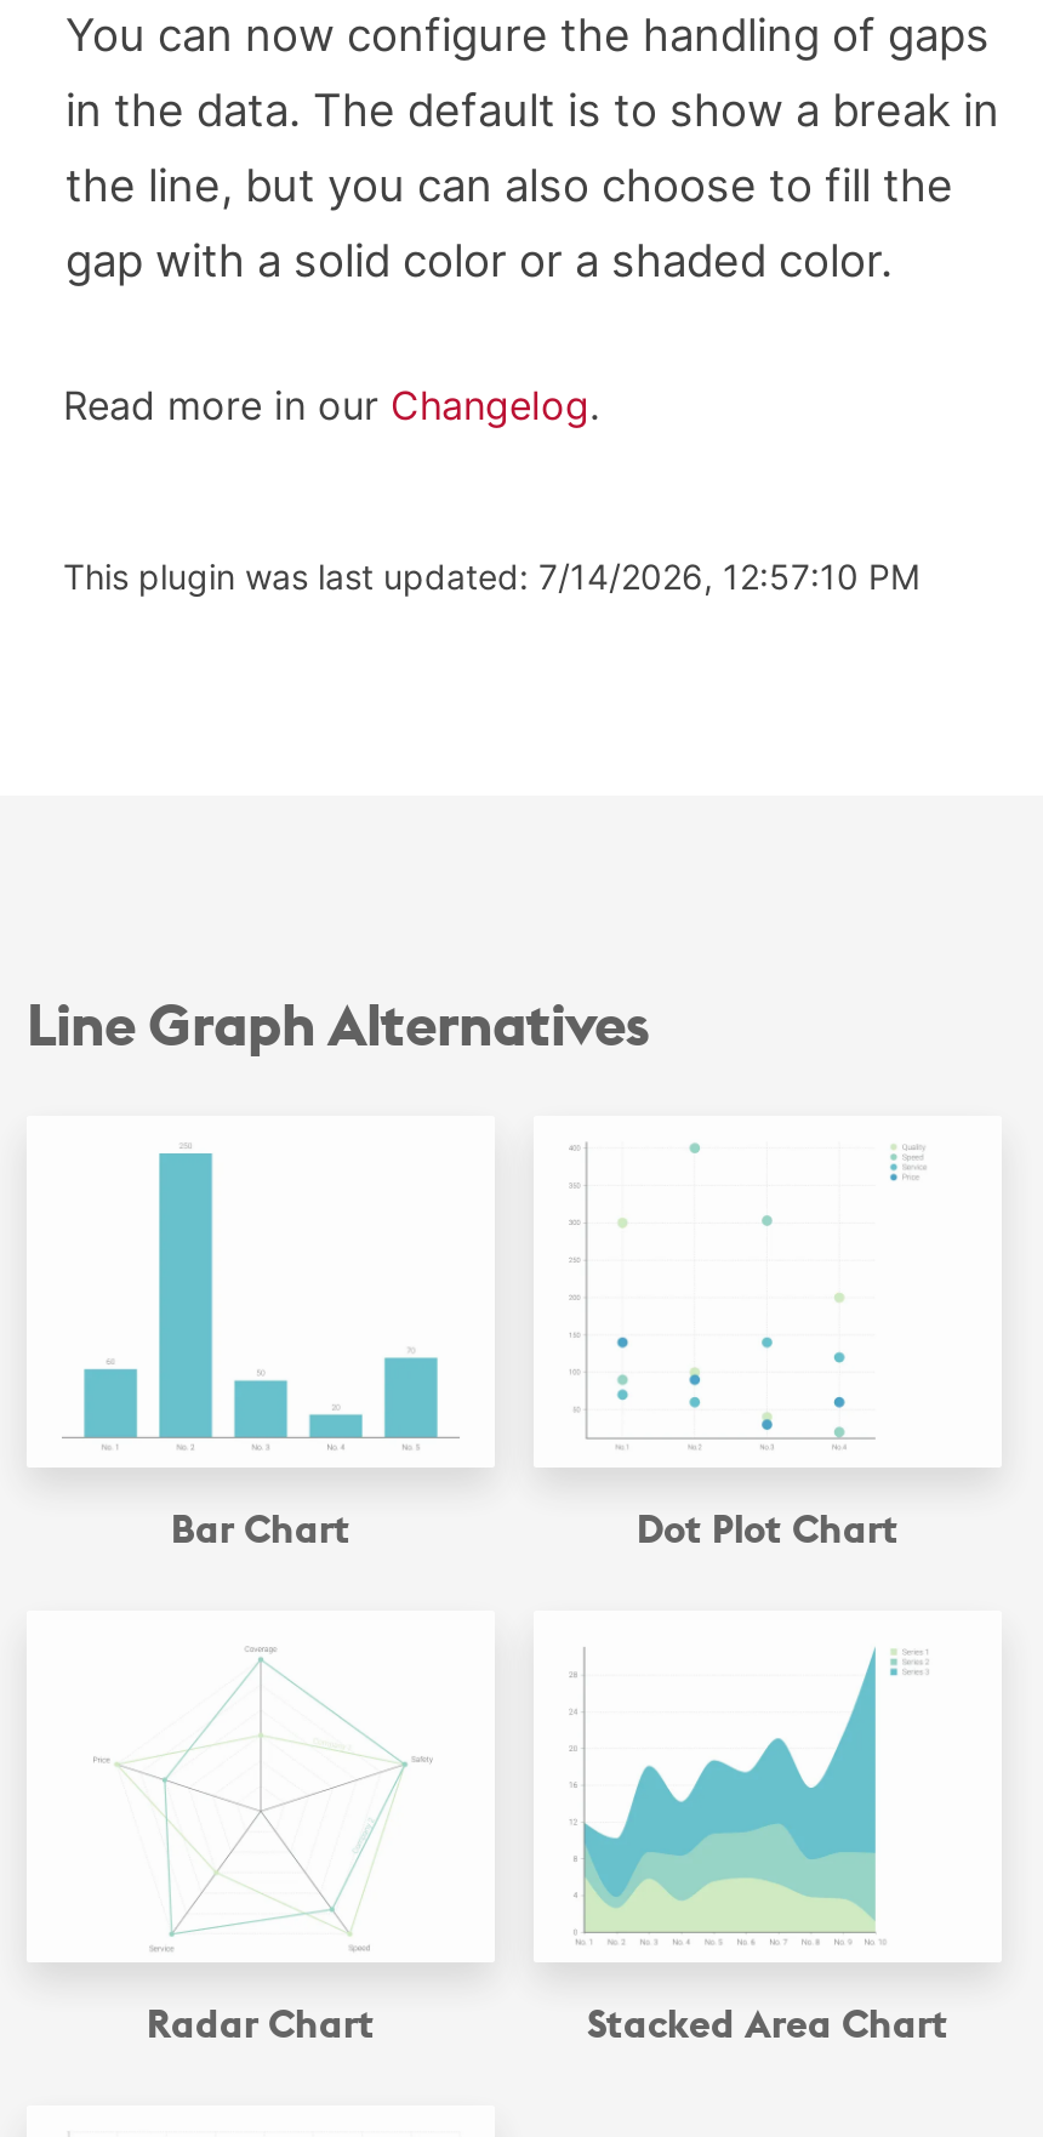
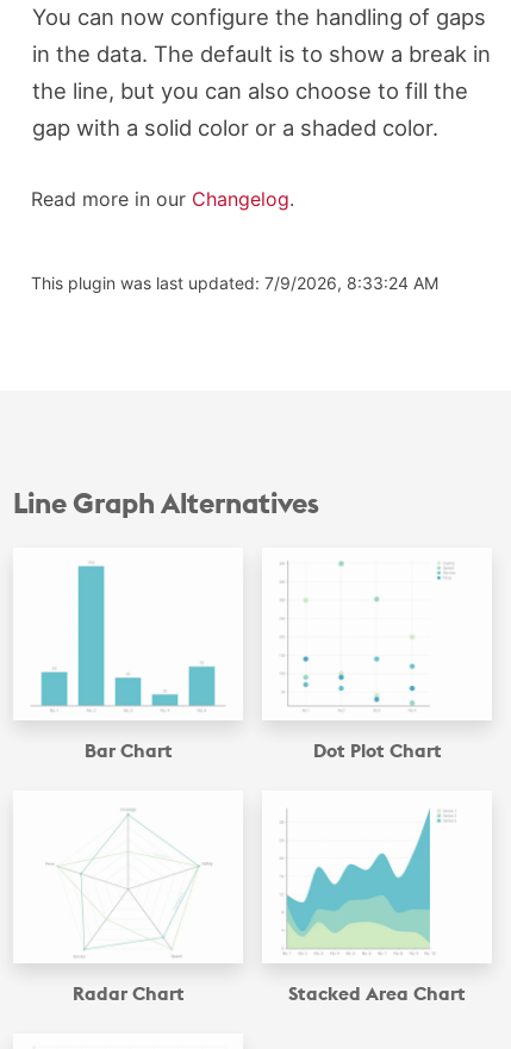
- This plugin was last updated: 7/14/2026, 12:57:10 PM
+ This plugin was last updated: 7/9/2026, 8:33:24 AM
